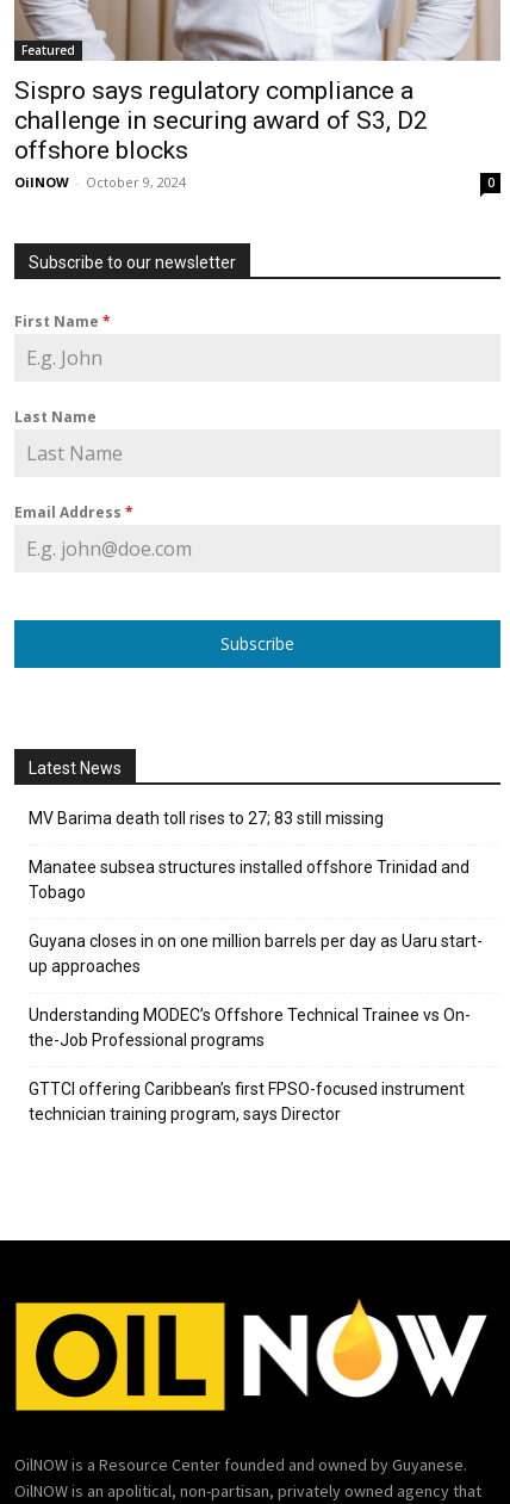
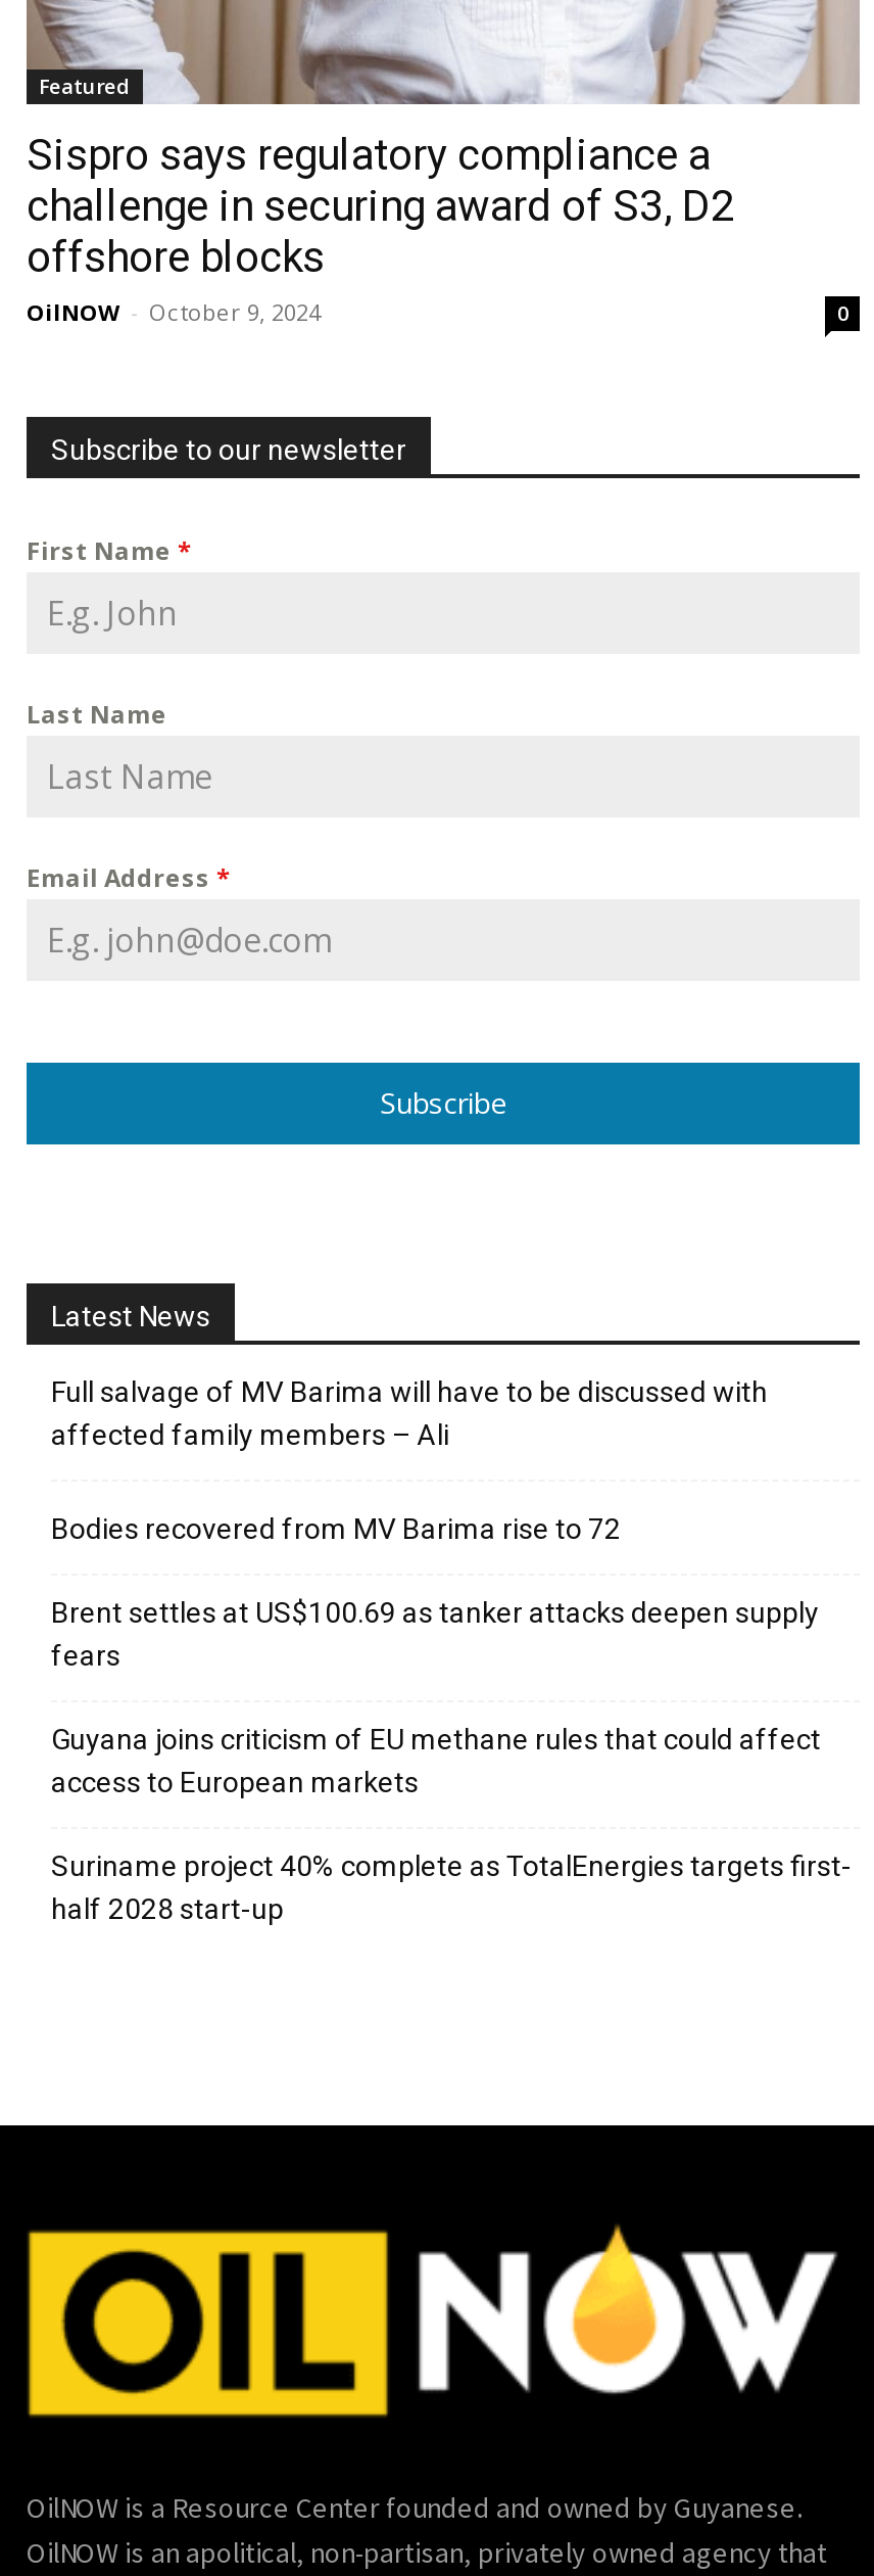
- MV Barima death toll rises to 27; 83 still missing
+ Full salvage of MV Barima will have to be discussed with
+ affected family members – Ali

- Manatee subsea structures installed offshore Trinidad and
- Tobago
+ Bodies recovered from MV Barima rise to 72

- Guyana closes in on one million barrels per day as Uaru start-
- up approaches
+ Brent settles at US$100.69 as tanker attacks deepen supply
+ fears

- Understanding MODEC’s Offshore Technical Trainee vs On-
- the-Job Professional programs
+ Guyana joins criticism of EU methane rules that could affect
+ access to European markets

- GTTCI offering Caribbean’s first FPSO-focused instrument
- technician training program, says Director
+ Suriname project 40% complete as TotalEnergies targets first-
+ half 2028 start-up
